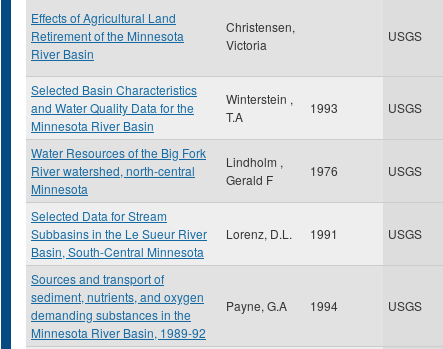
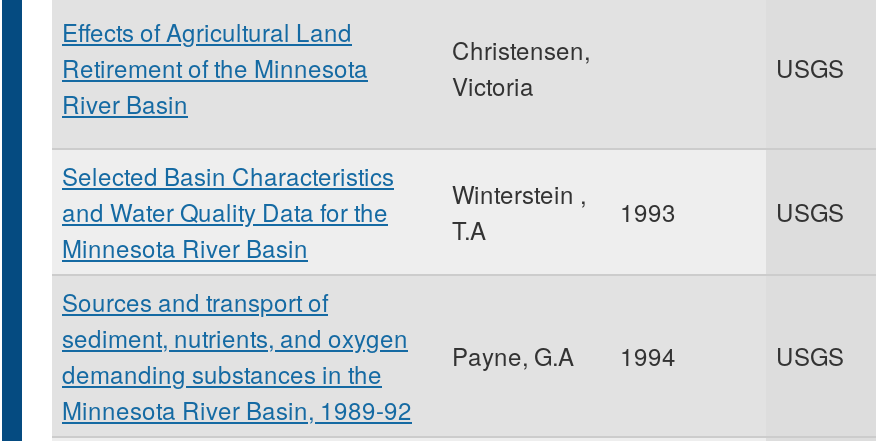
- Water Resources of the Big Fork
- River watershed, north-central
- Minnesota

- Lindholm ,
- Gerald F

- 1976
- USGS
- Selected Data for Stream
- Subbasins in the Le Sueur River
- Basin, South-Central Minnesota

- Lorenz, D.L.
- 1991
- USGS
